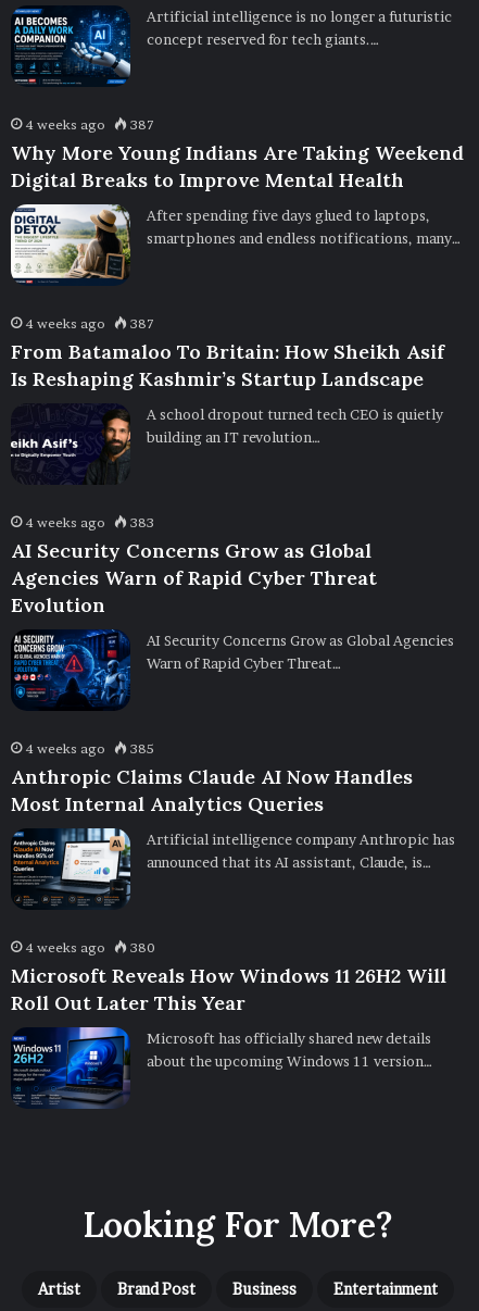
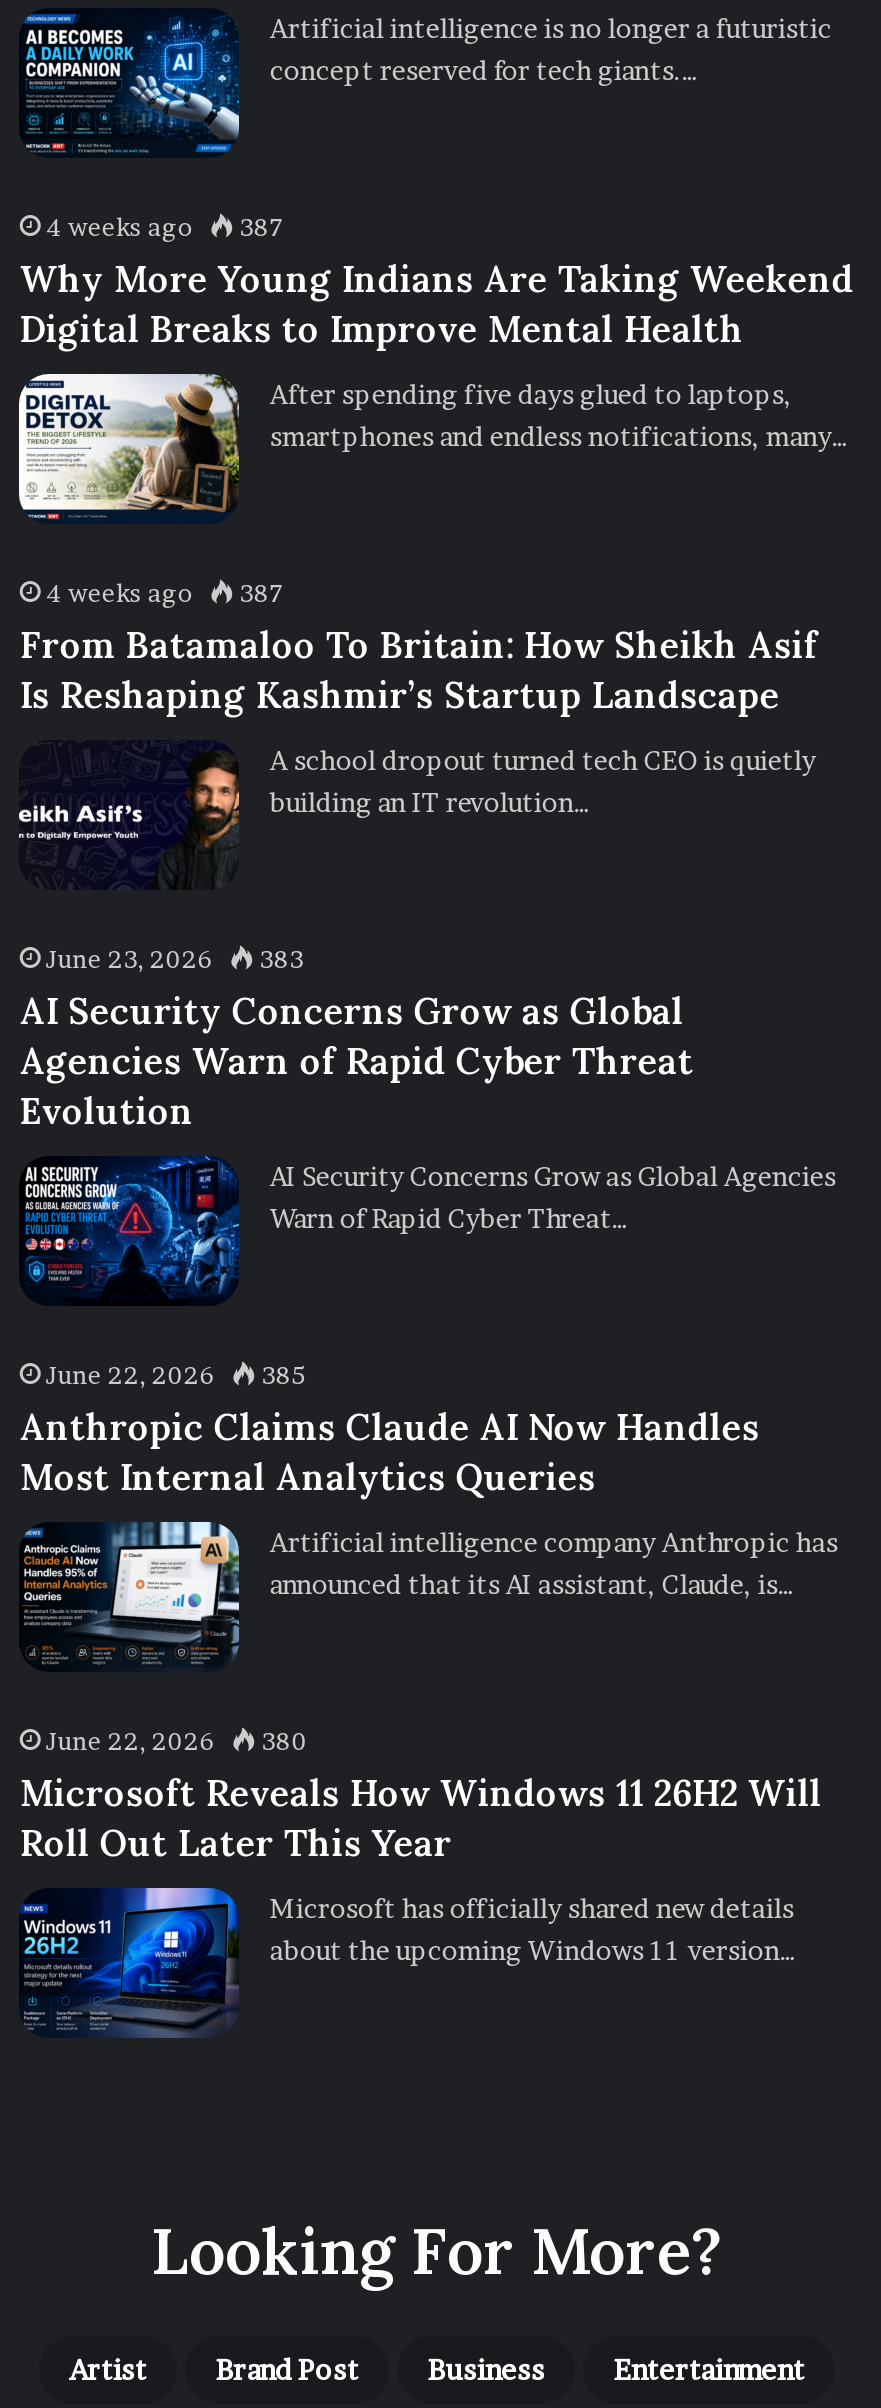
- 4 weeks ago 383
+ June 23, 2026 383

- 4 weeks ago 385
+ June 22, 2026 385

- 4 weeks ago 380
+ June 22, 2026 380
